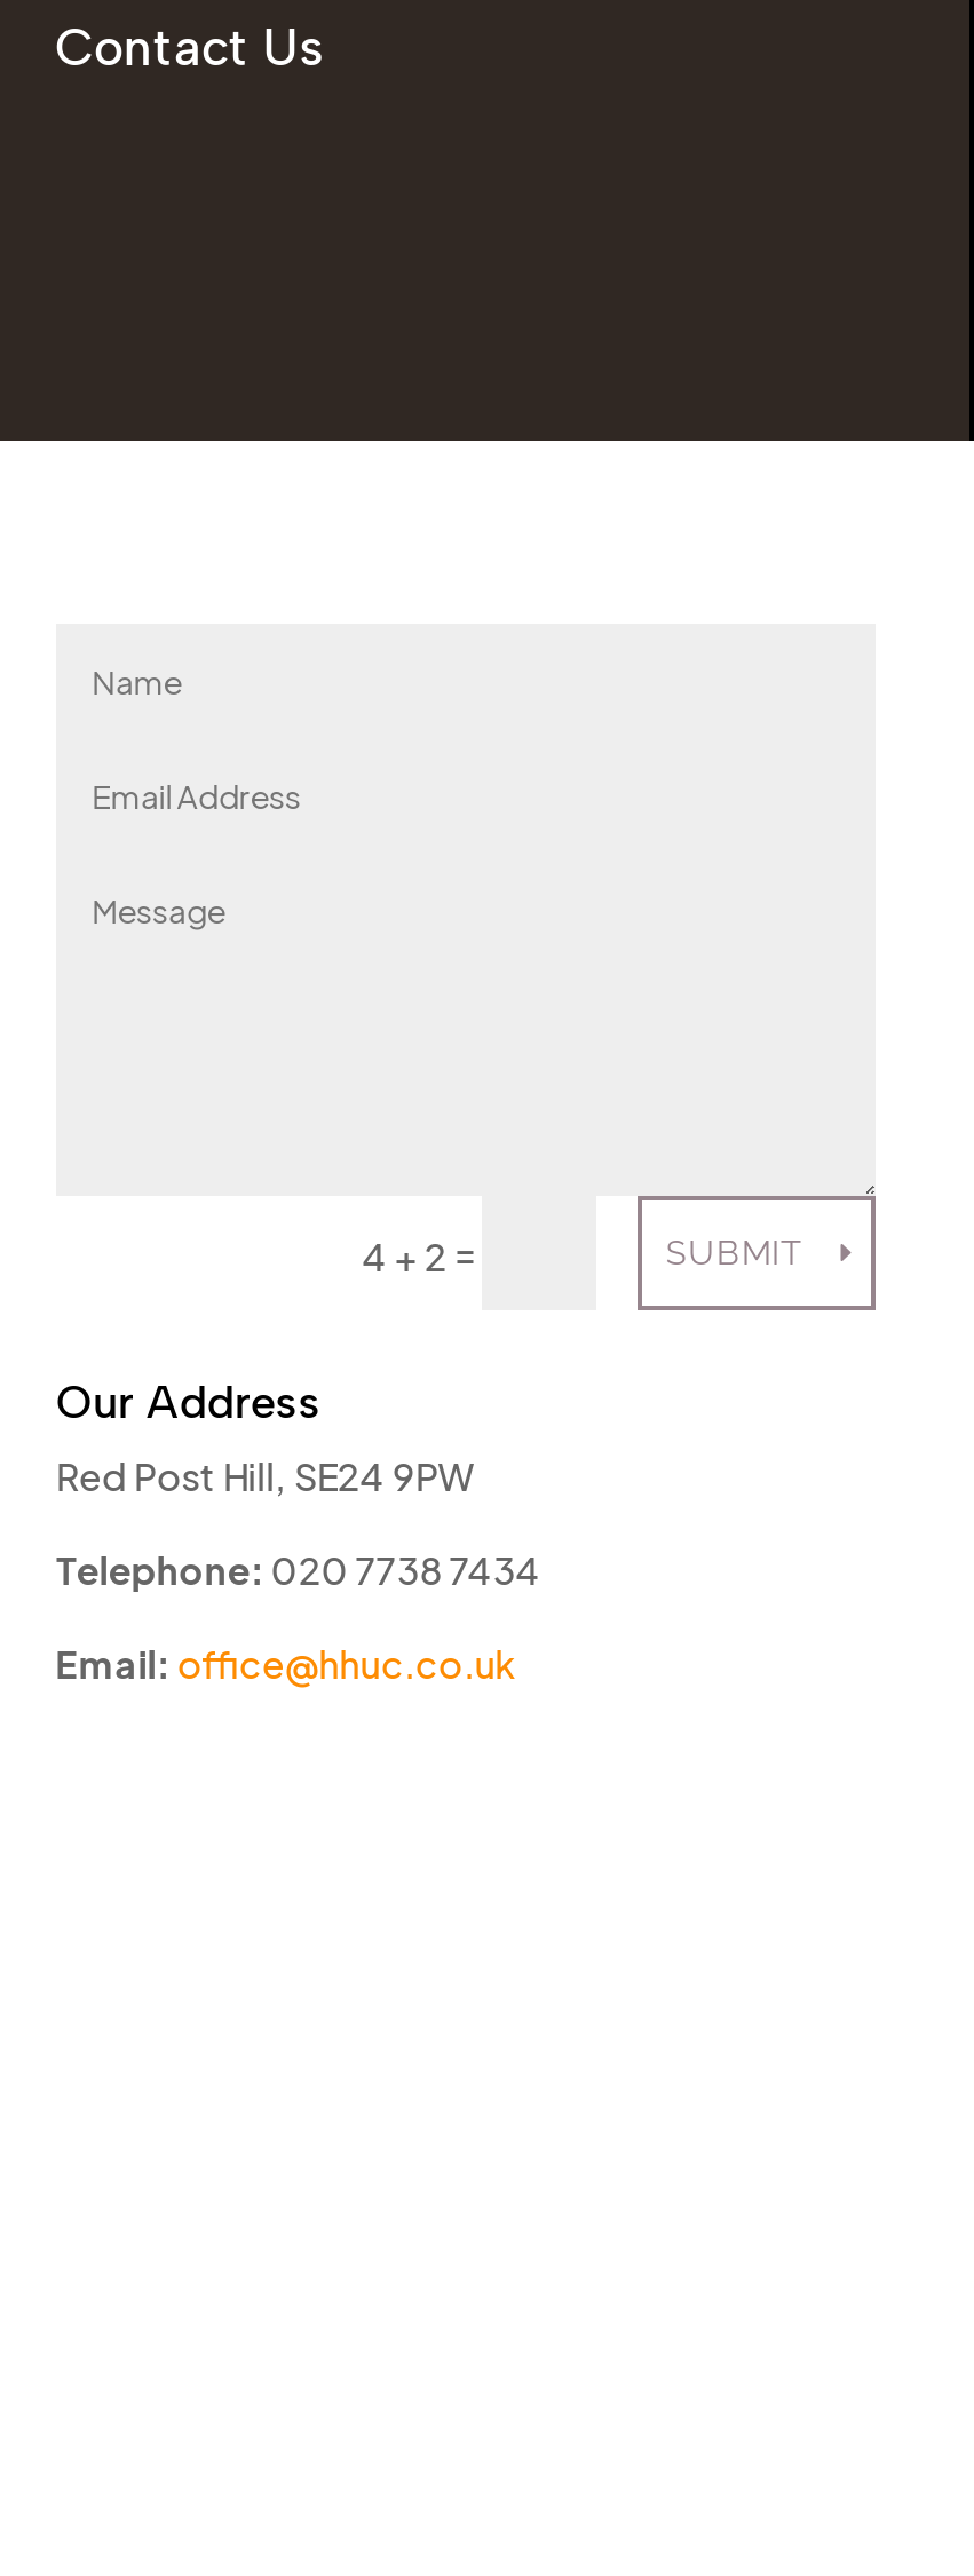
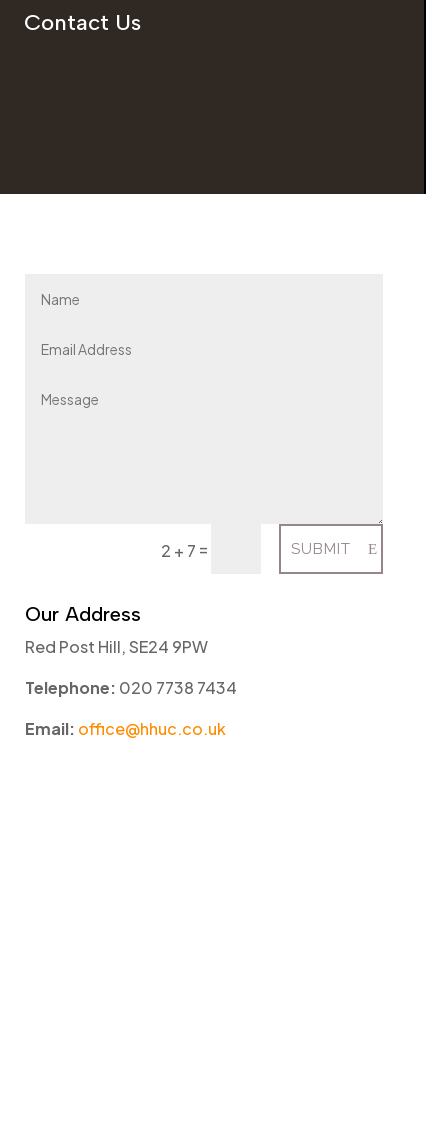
- 4 + 2 =
+ 2 + 7 =
